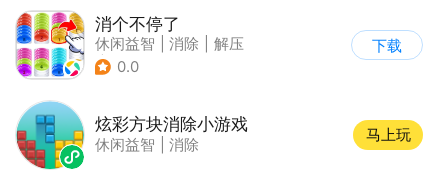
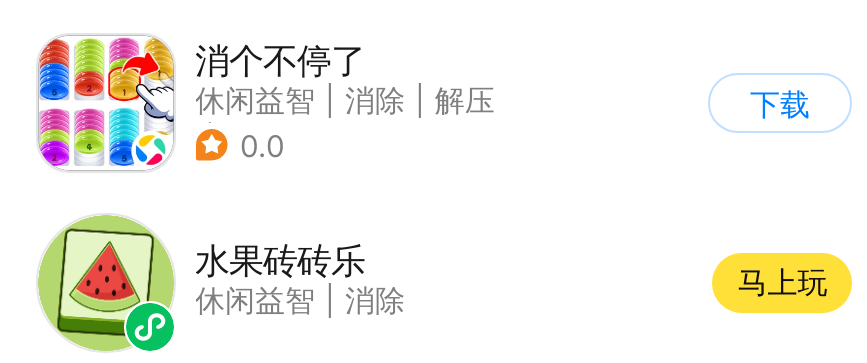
- [image]
- 炫彩方块消除小游戏
+ [image]
+ 水果砖砖乐
